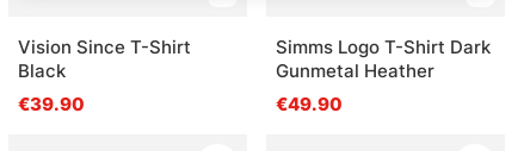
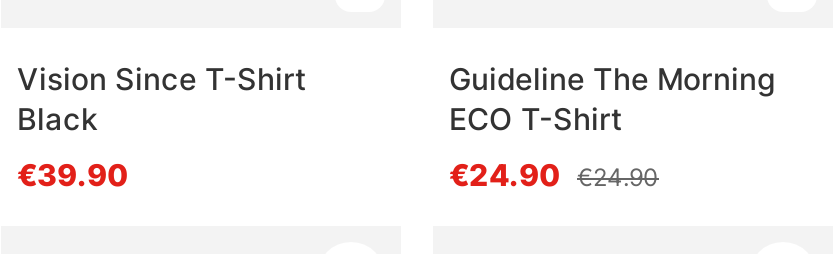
- Simms Logo T-Shirt Dark
- Gunmetal Heather
+ Guideline The Morning
+ ECO T-Shirt

- €49.90
+ €24.90 €24.90
